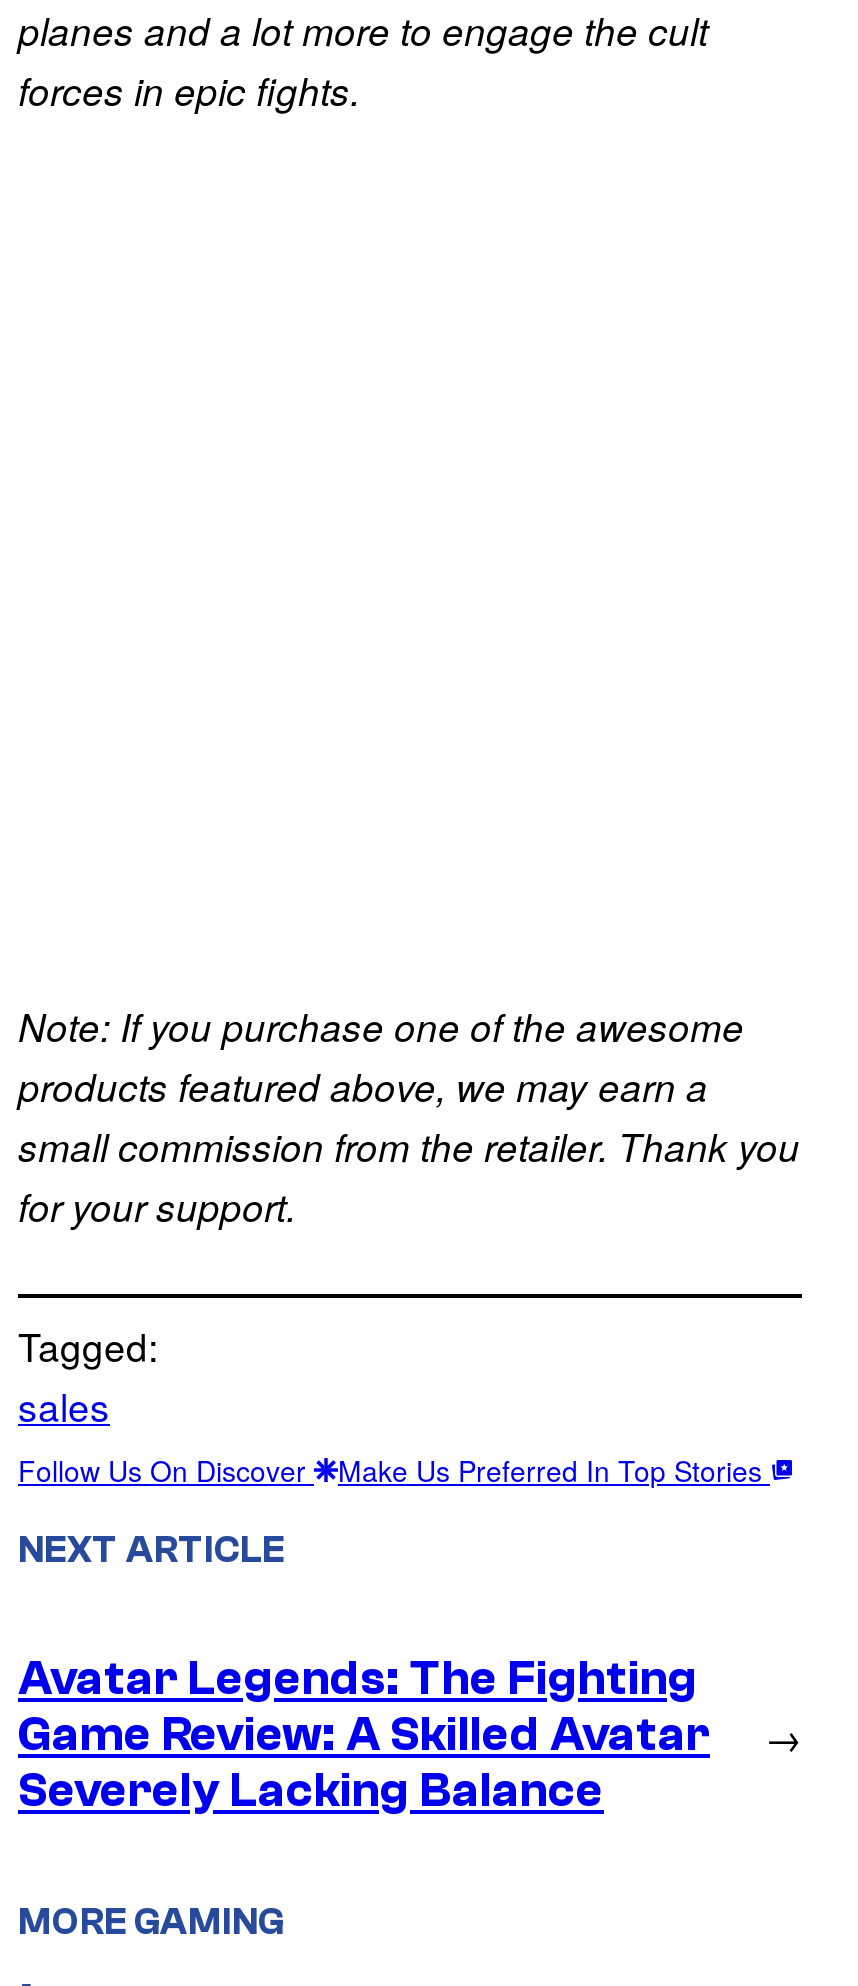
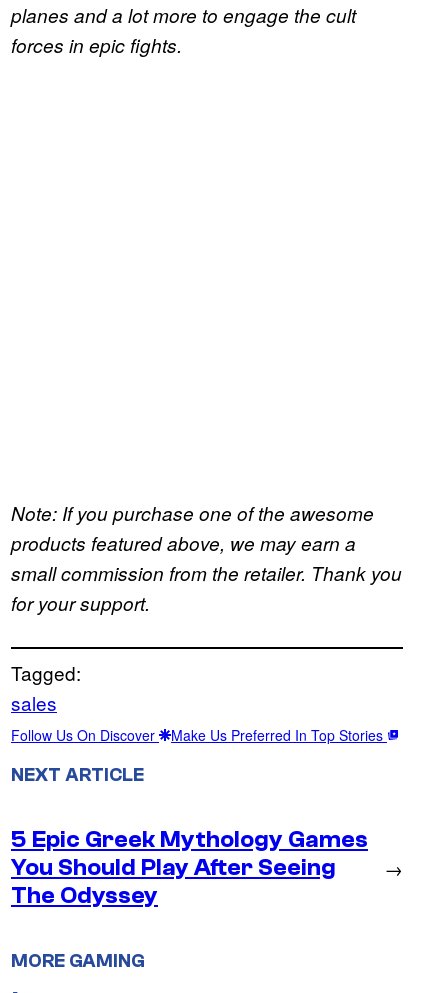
- Avatar Legends: The Fighting
- Game Review: A Skilled Avatar
- Severely Lacking Balance
+ 5 Epic Greek Mythology Games
+ You Should Play After Seeing
+ The Odyssey
